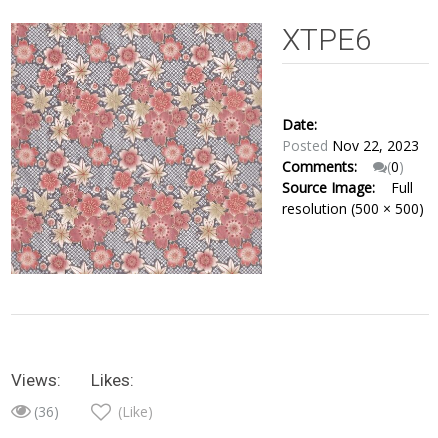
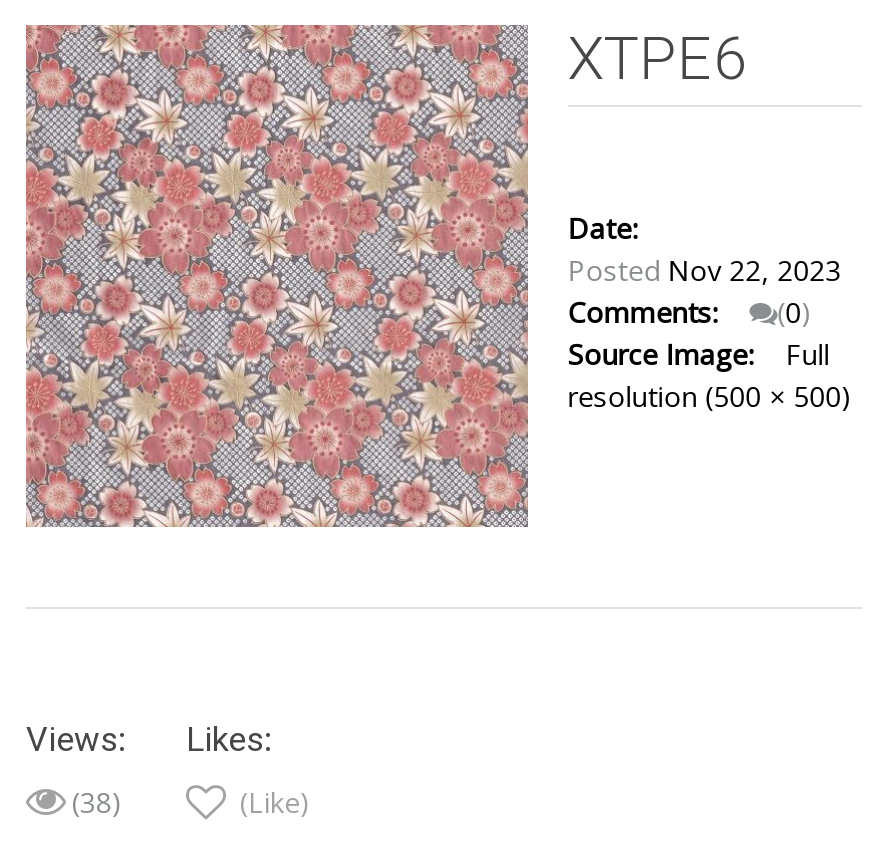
- (36)
+ (38)
